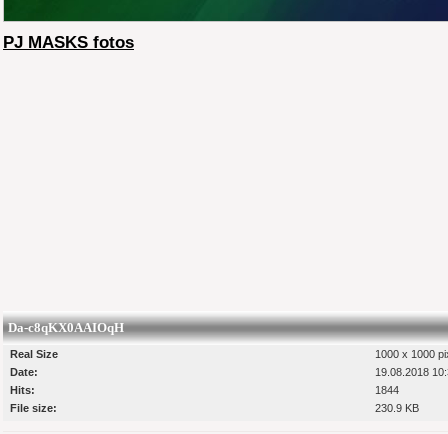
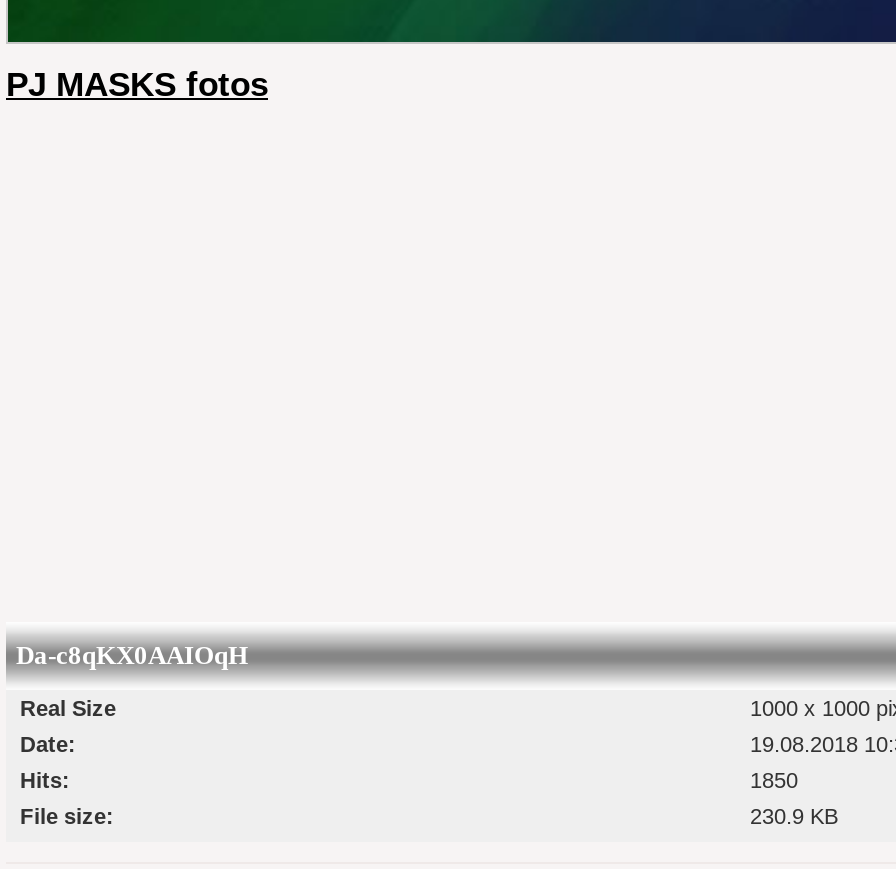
- 1844
+ 1850
